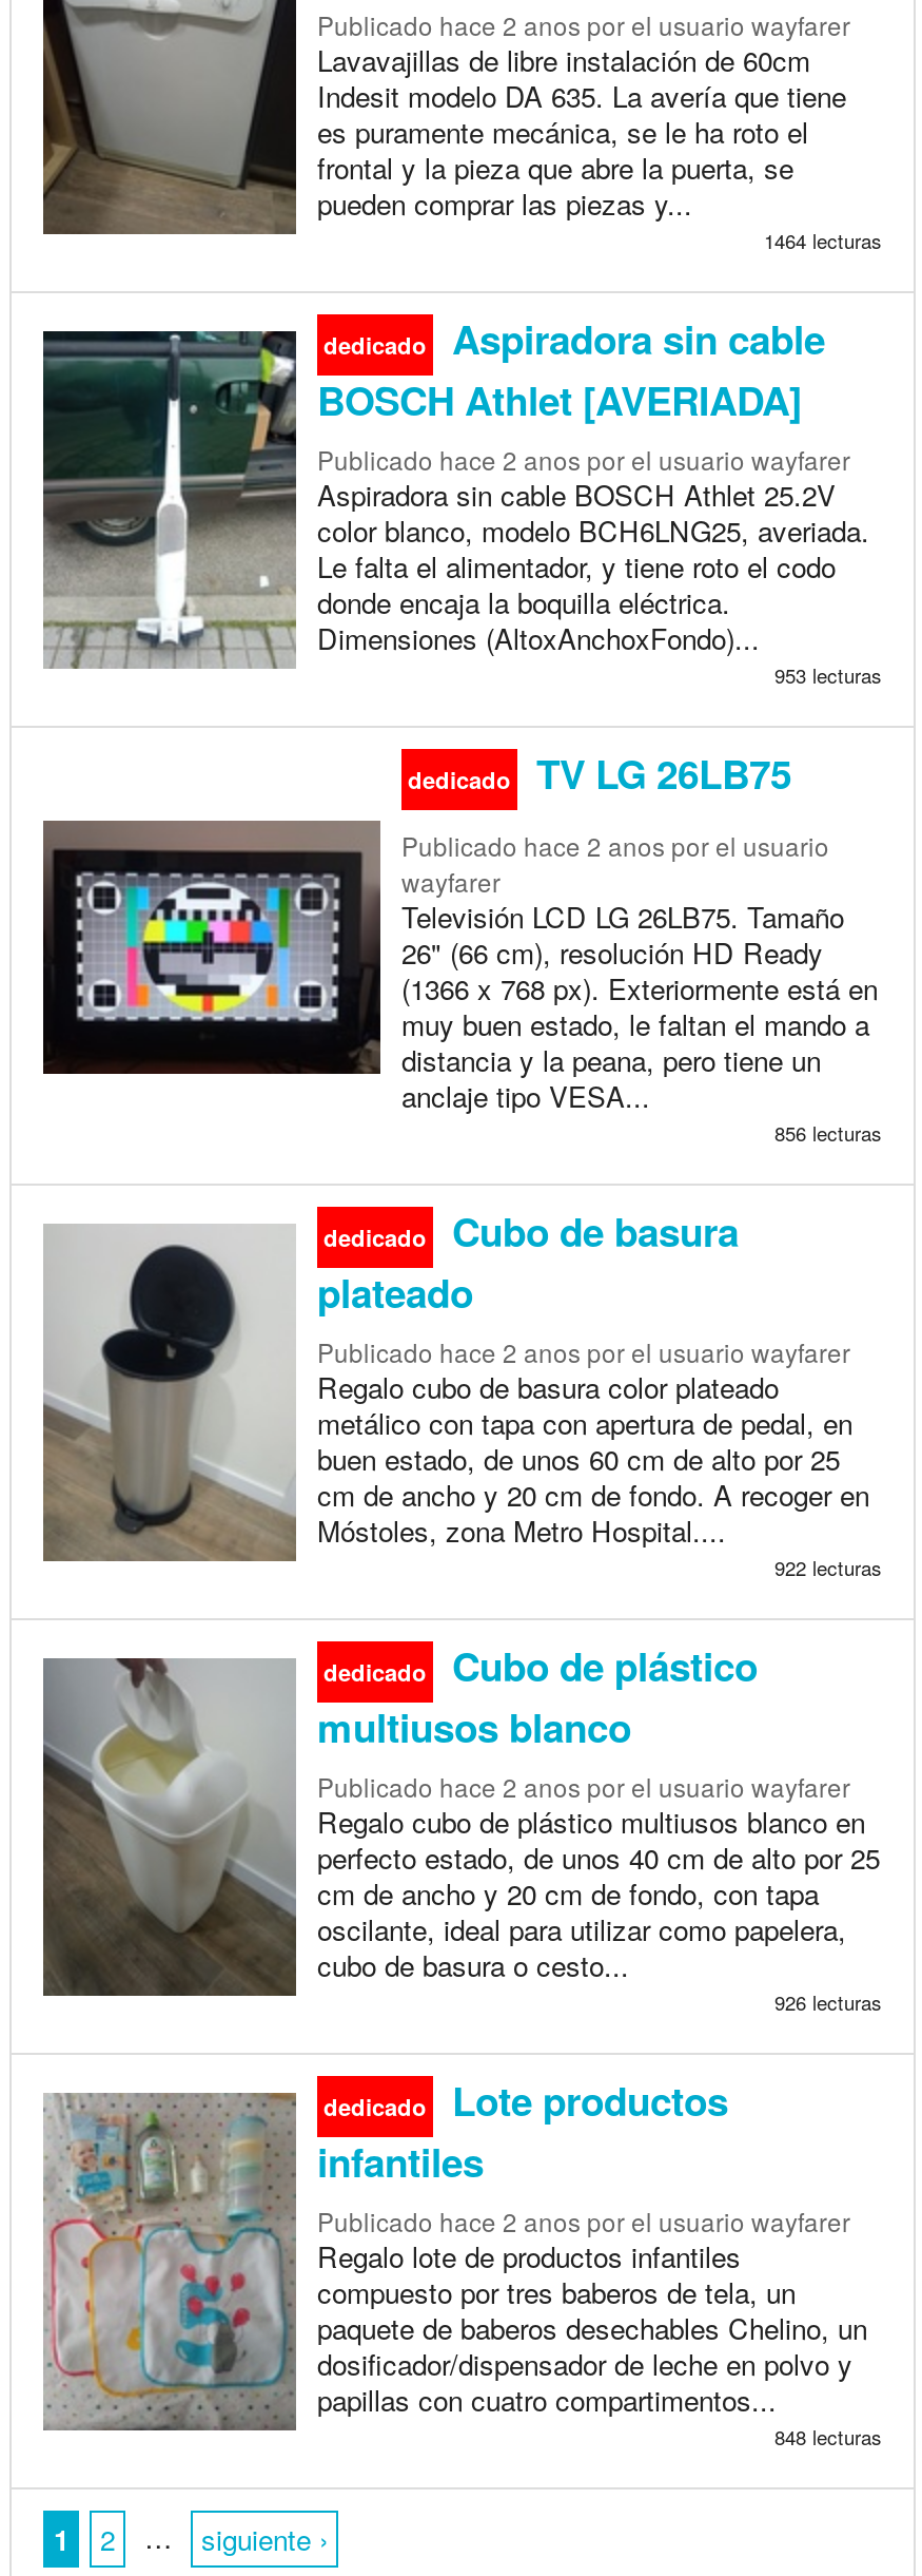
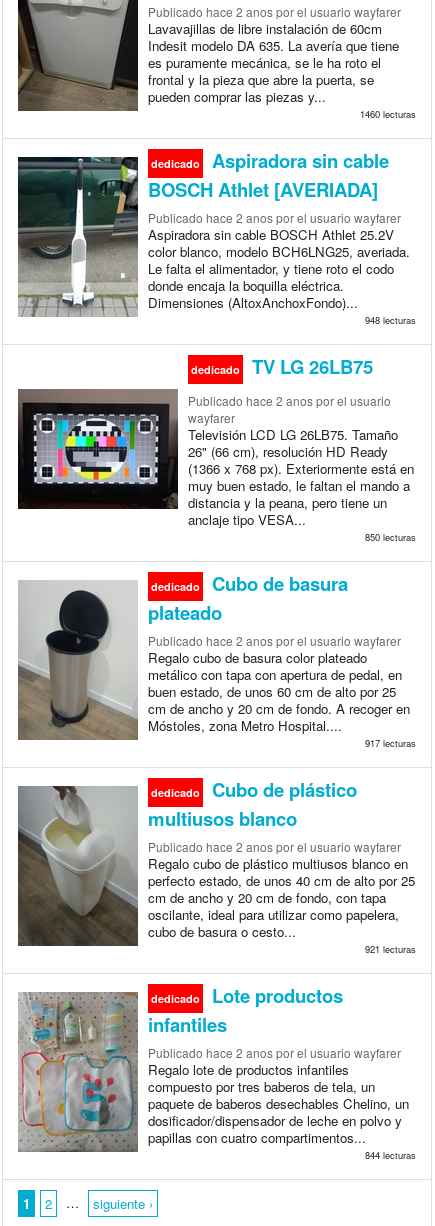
- 1464 lecturas
+ 1460 lecturas

- 953 lecturas
+ 948 lecturas

- 856 lecturas
+ 850 lecturas

- 922 lecturas
+ 917 lecturas

- 926 lecturas
+ 921 lecturas

- 848 lecturas
+ 844 lecturas
